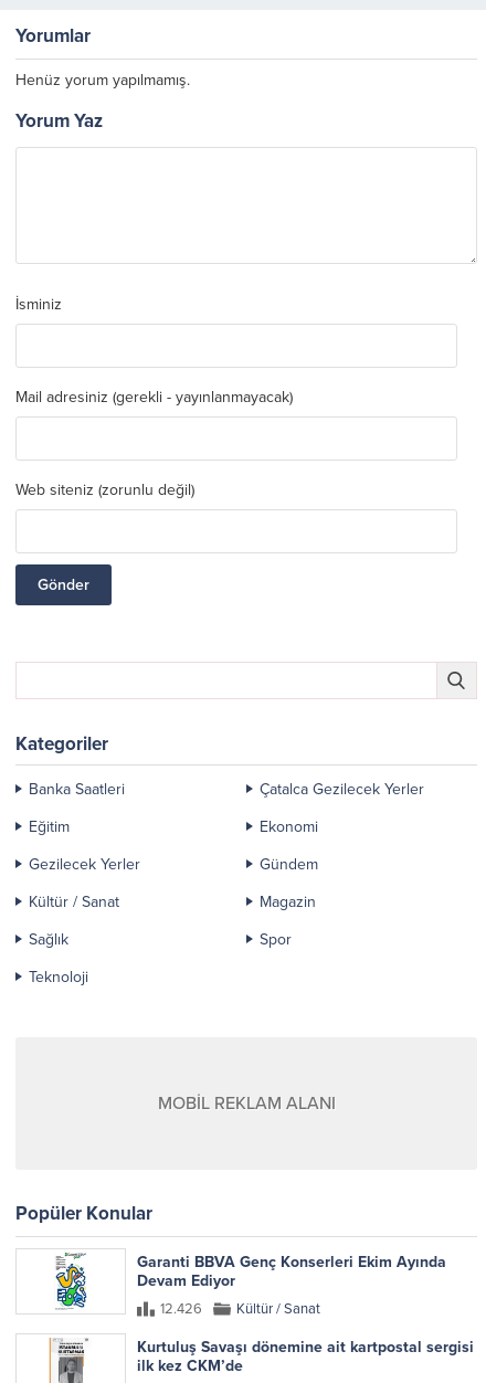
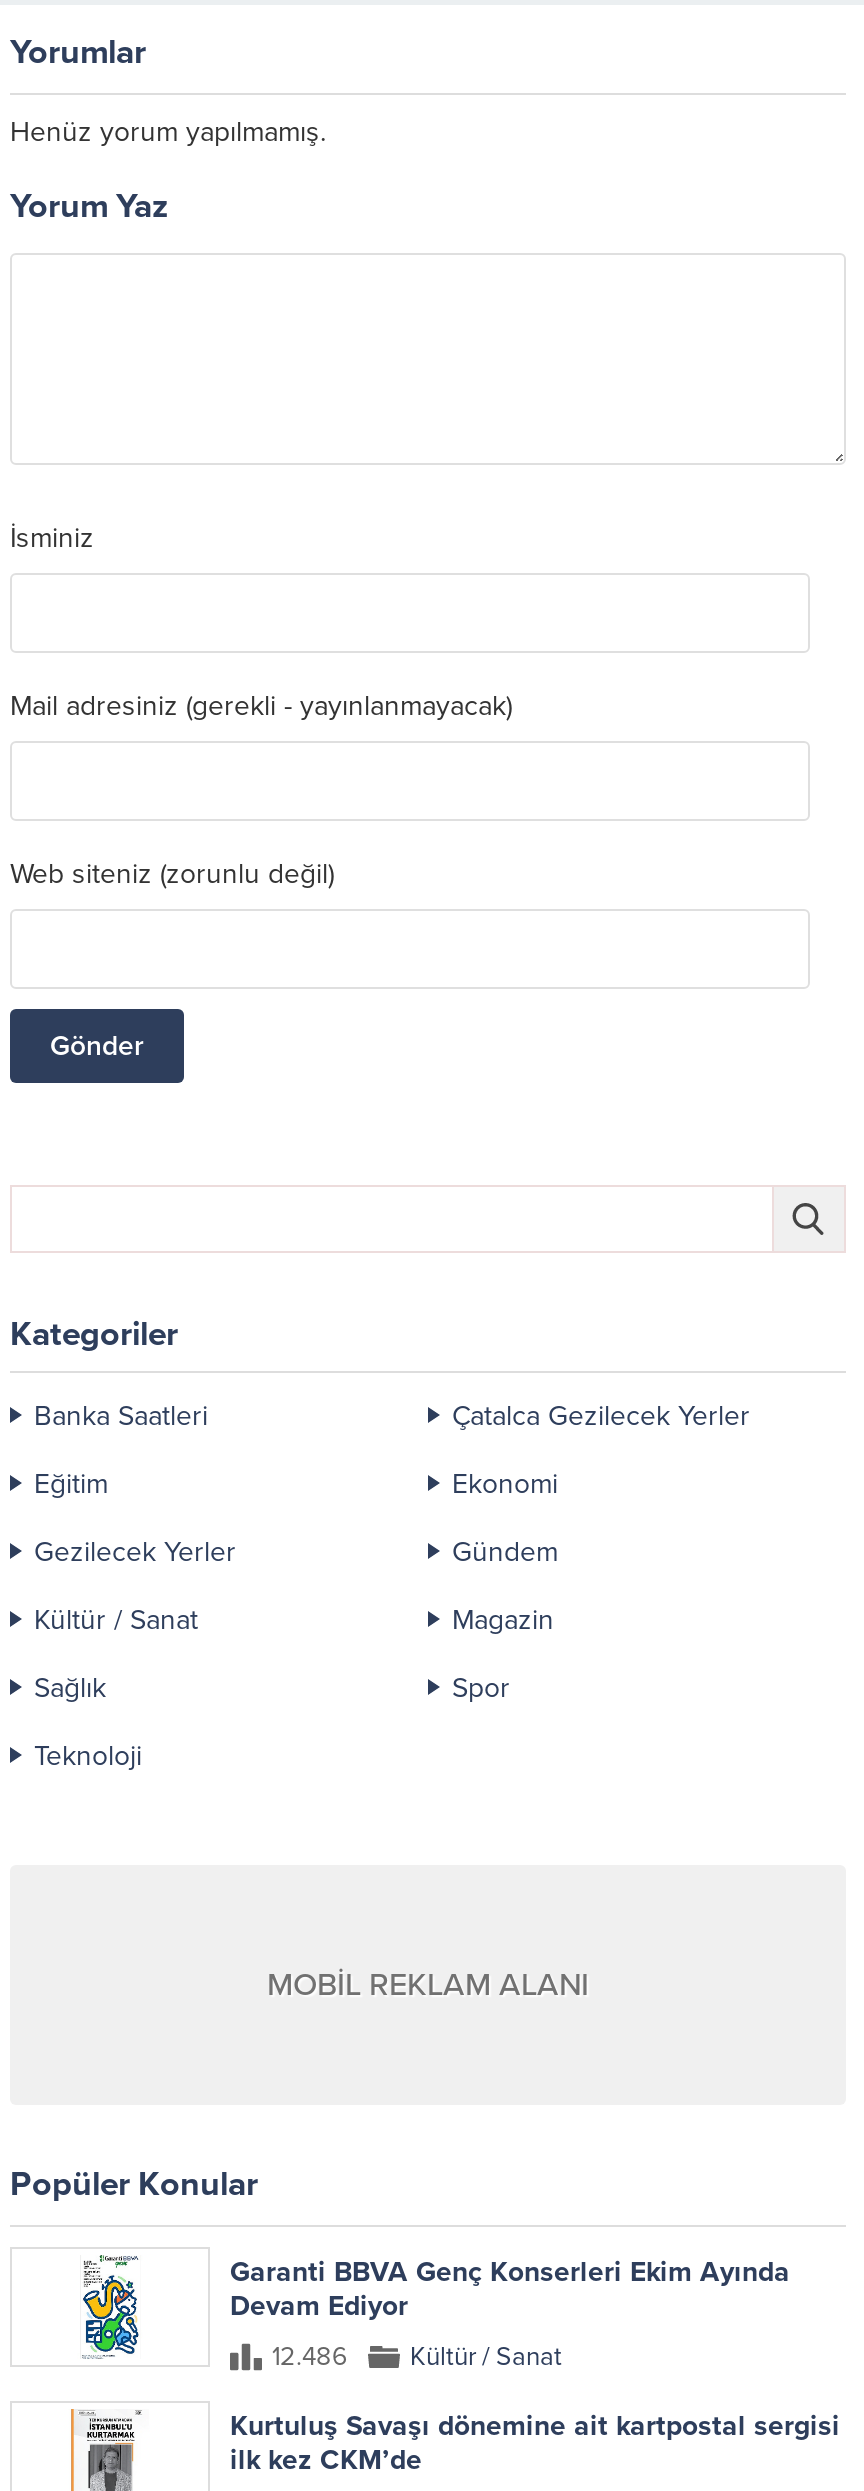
- 12.426 Kültür / Sanat
+ 12.486 Kültür / Sanat
